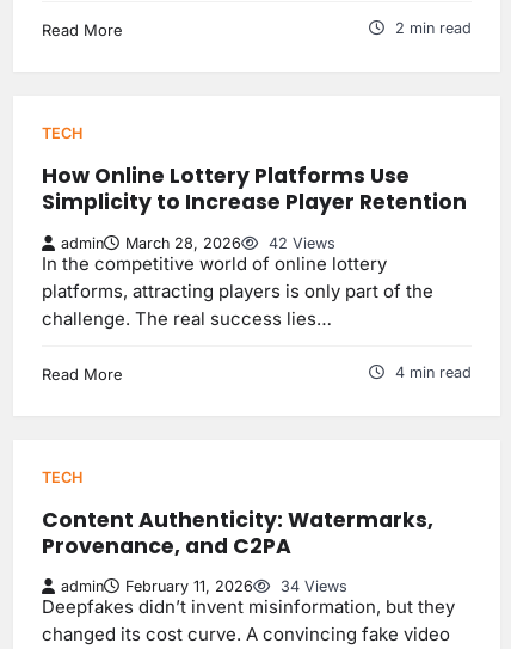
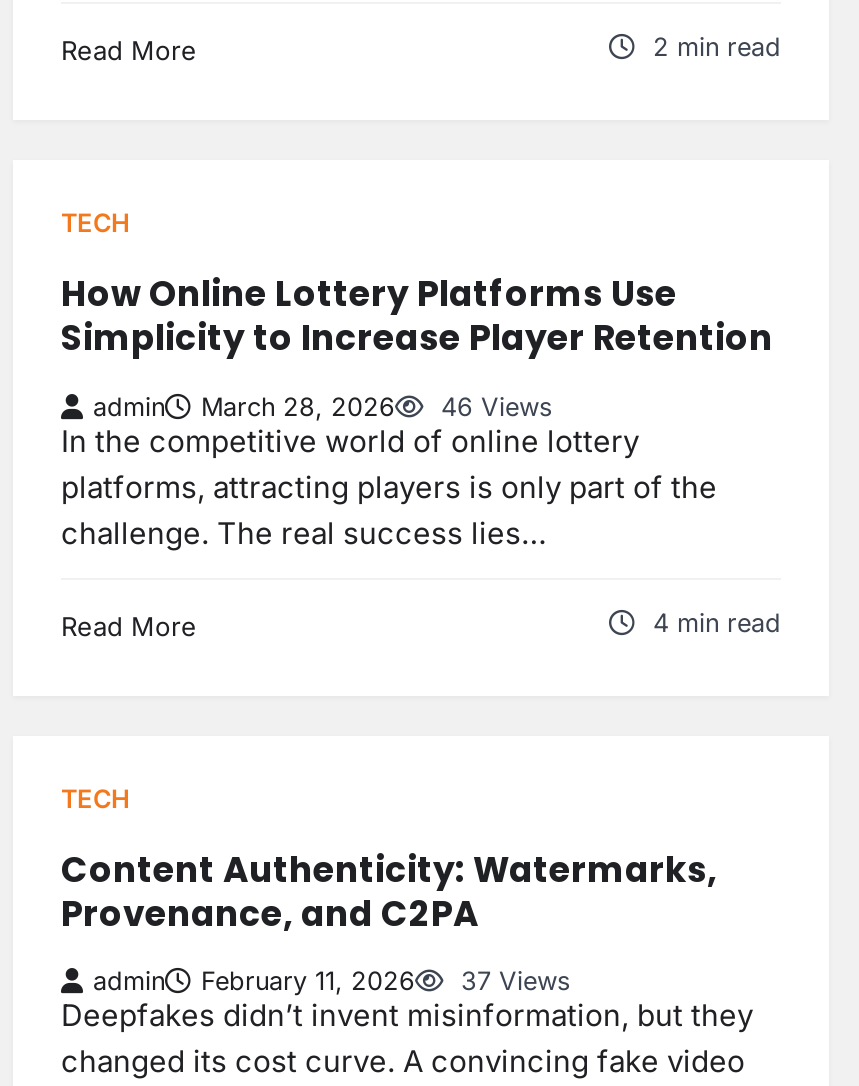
- admin March 28, 2026 42 Views
+ admin March 28, 2026 46 Views

- admin February 11, 2026 34 Views
+ admin February 11, 2026 37 Views
